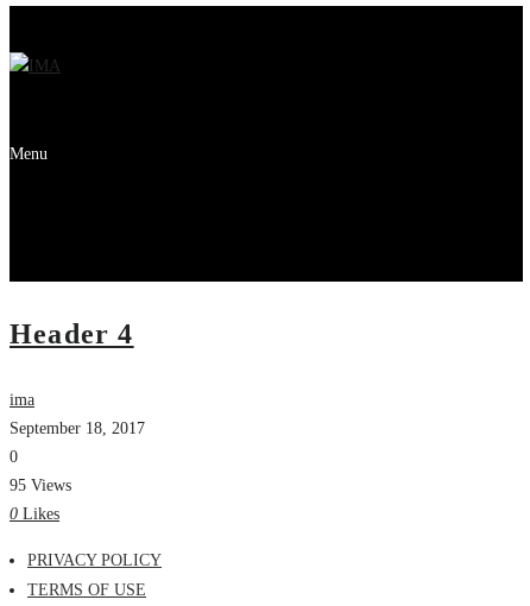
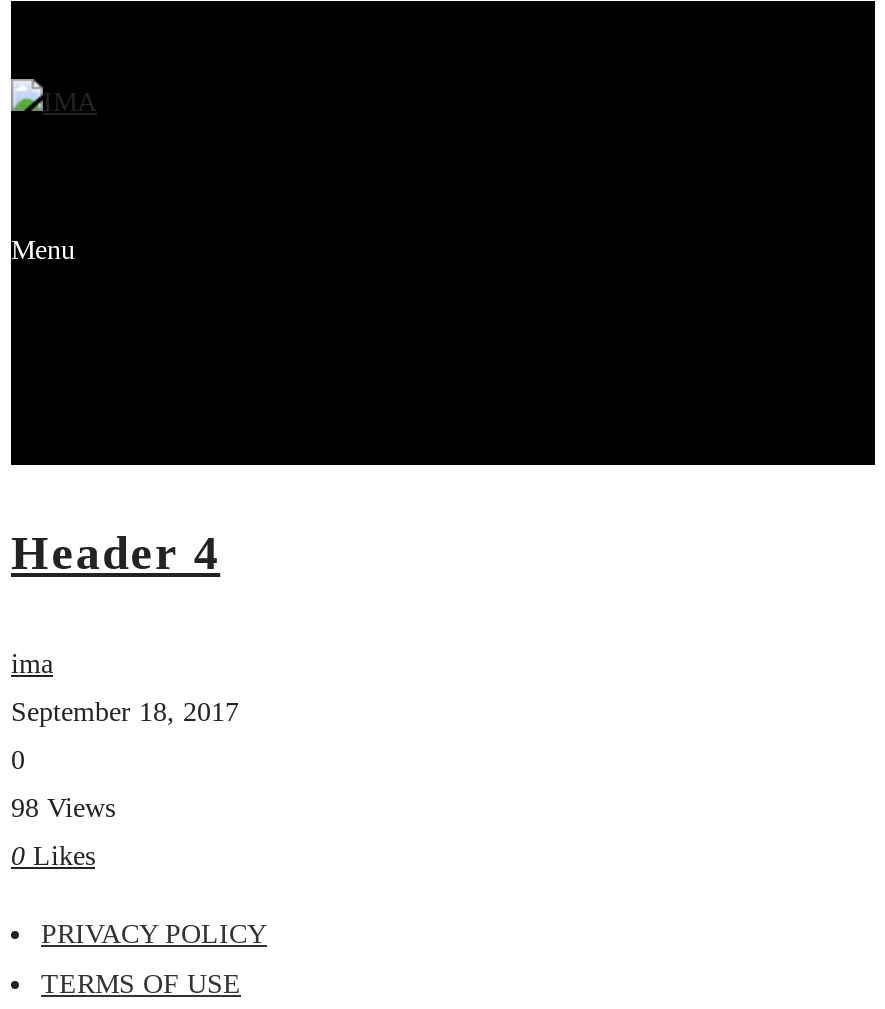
- 95 Views
+ 98 Views
